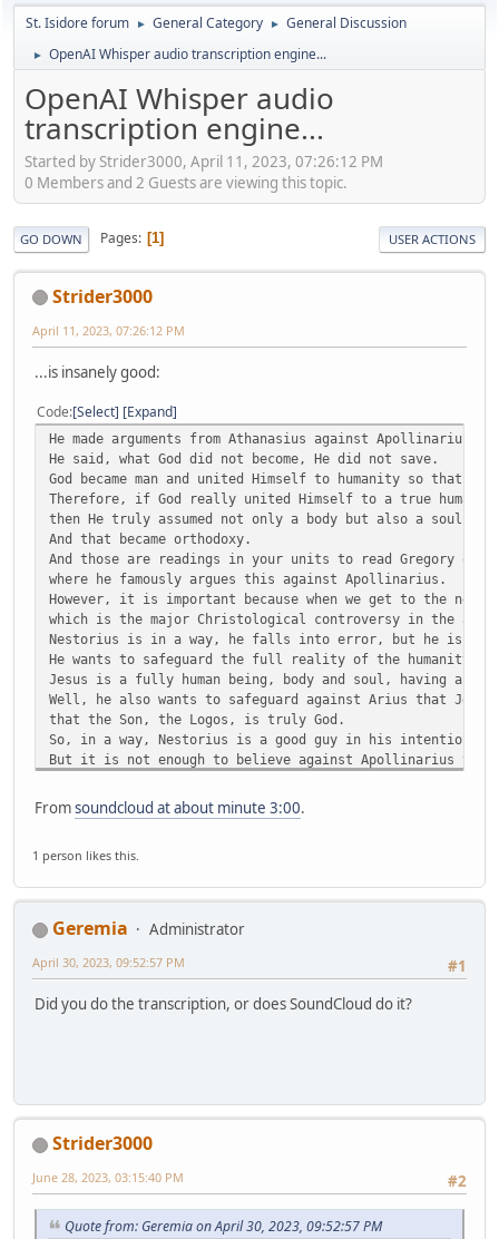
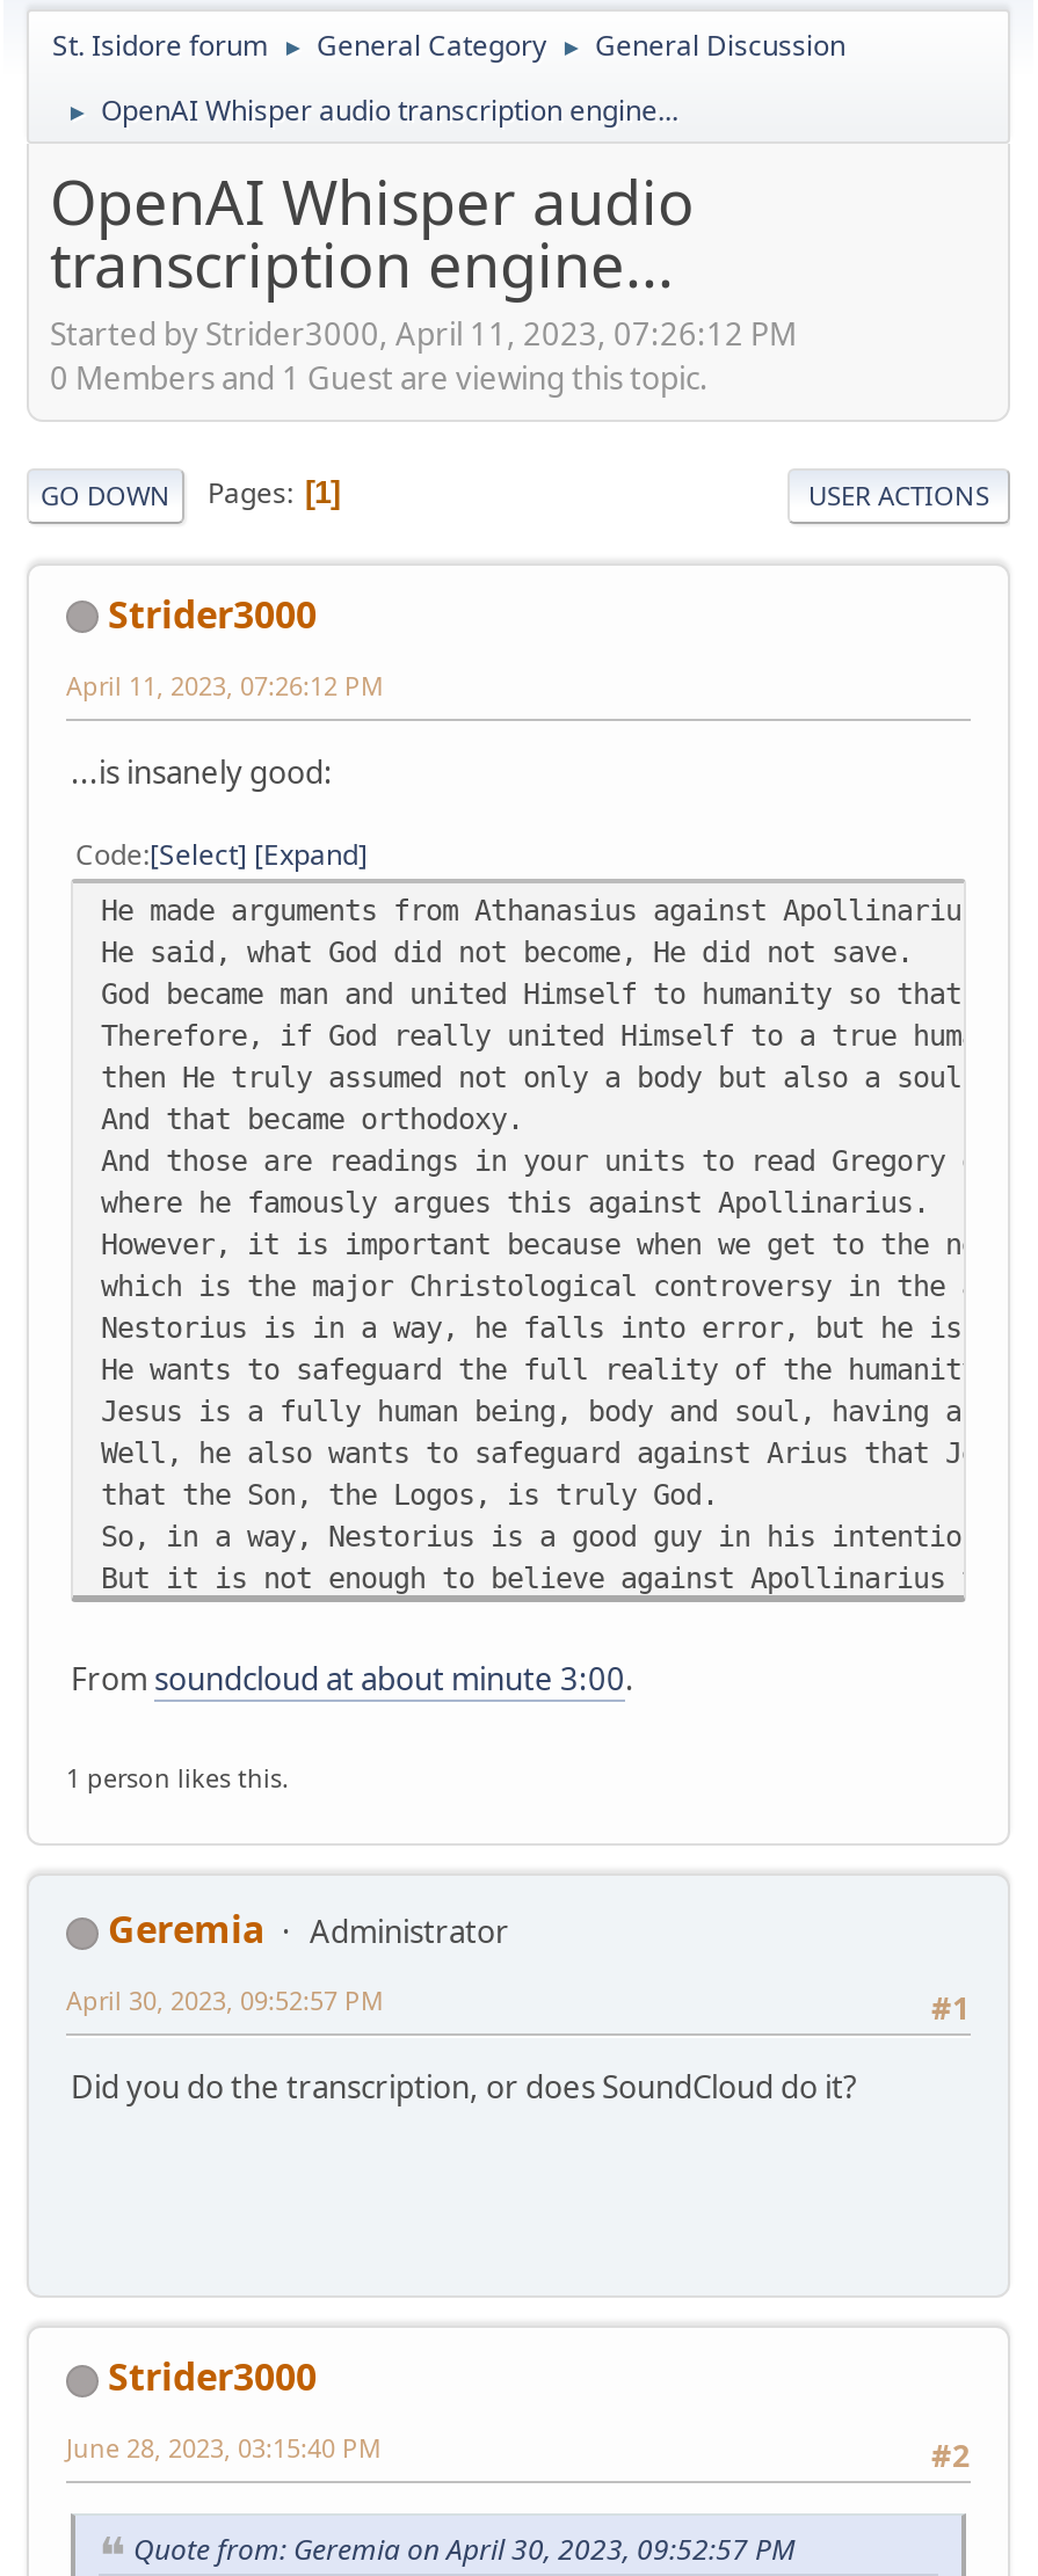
- 0 Members and 2 Guests are viewing this topic.
+ 0 Members and 1 Guest are viewing this topic.
